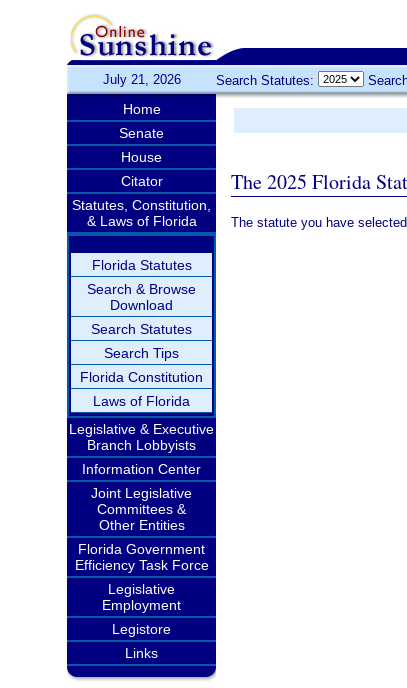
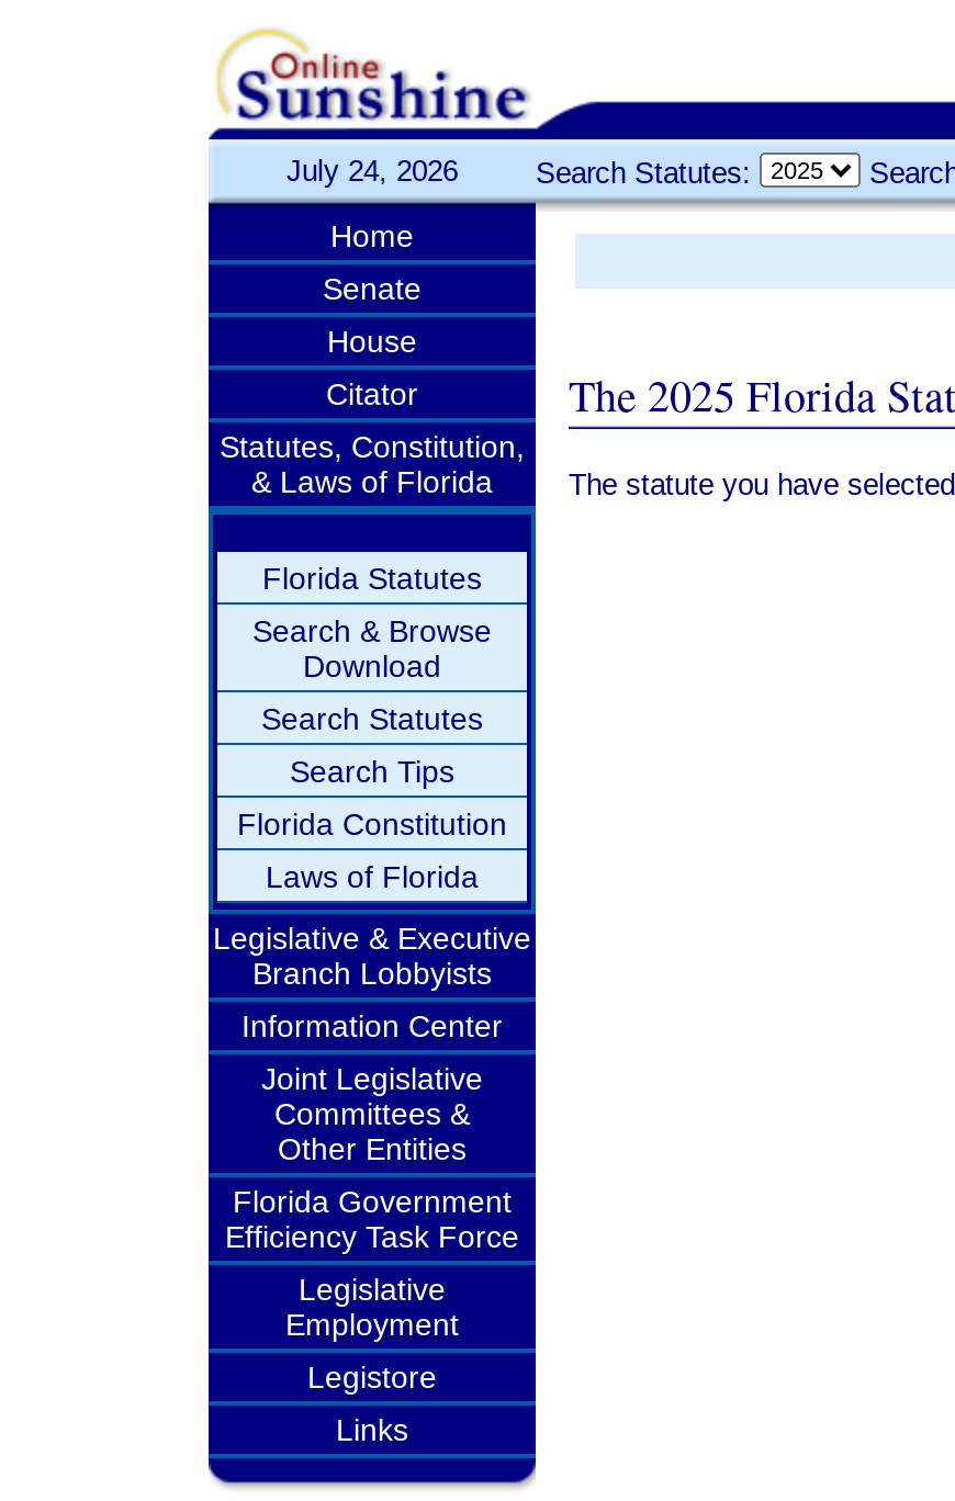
- July 21, 2026
+ July 24, 2026
